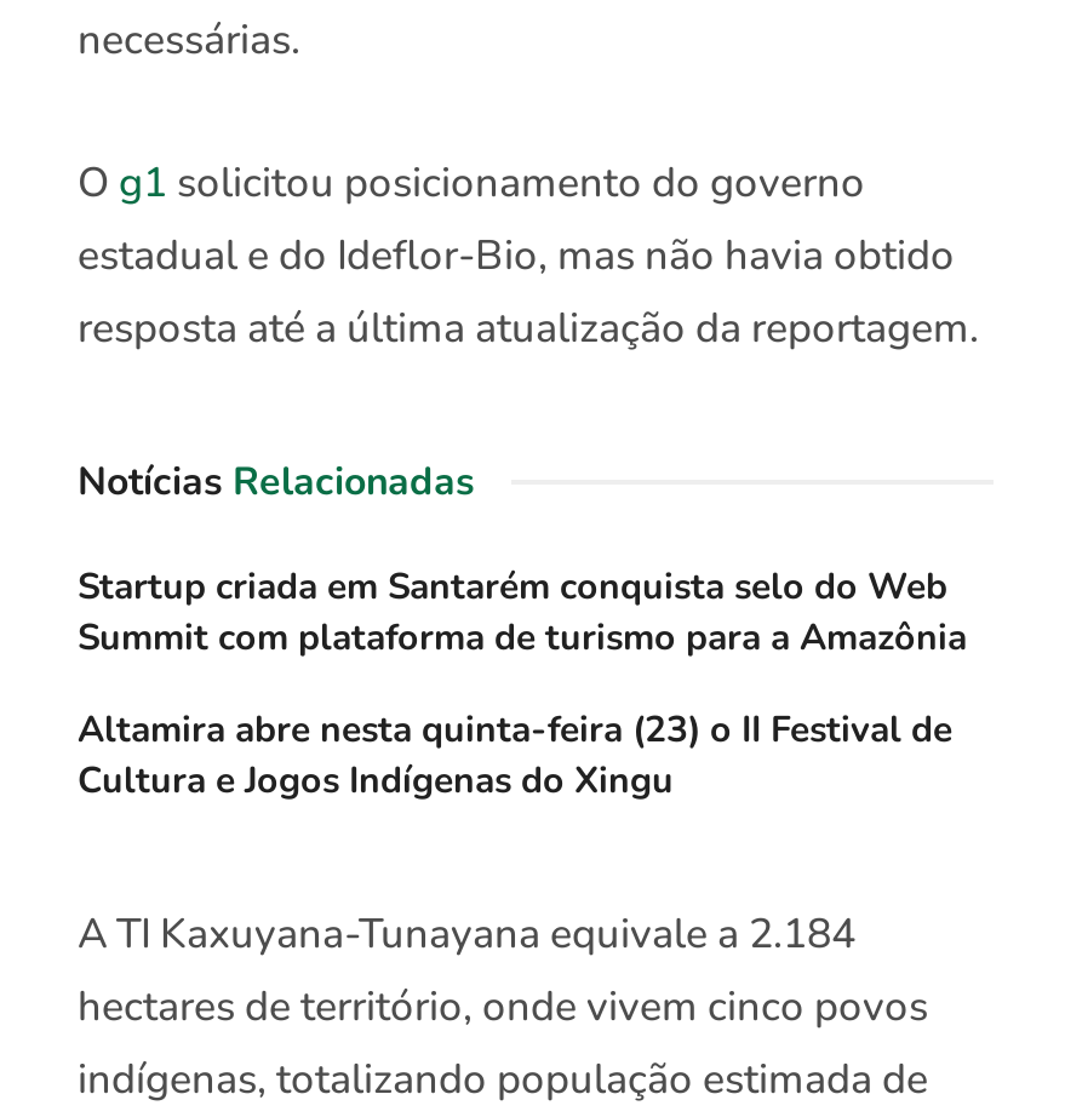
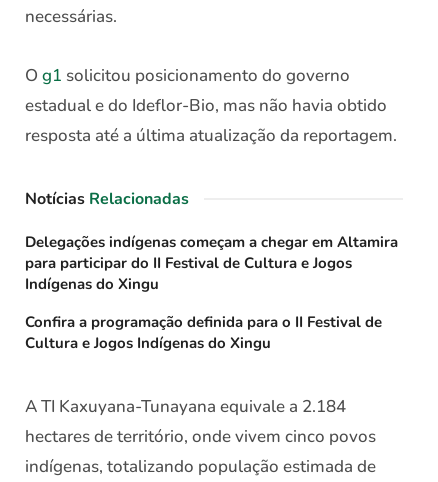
- Startup criada em Santarém conquista selo do Web
- Summit com plataforma de turismo para a Amazônia
+ Delegações indígenas começam a chegar em Altamira
+ para participar do II Festival de Cultura e Jogos
+ Indígenas do Xingu

- Altamira abre nesta quinta-feira (23) o II Festival de
+ Confira a programação definida para o II Festival de
